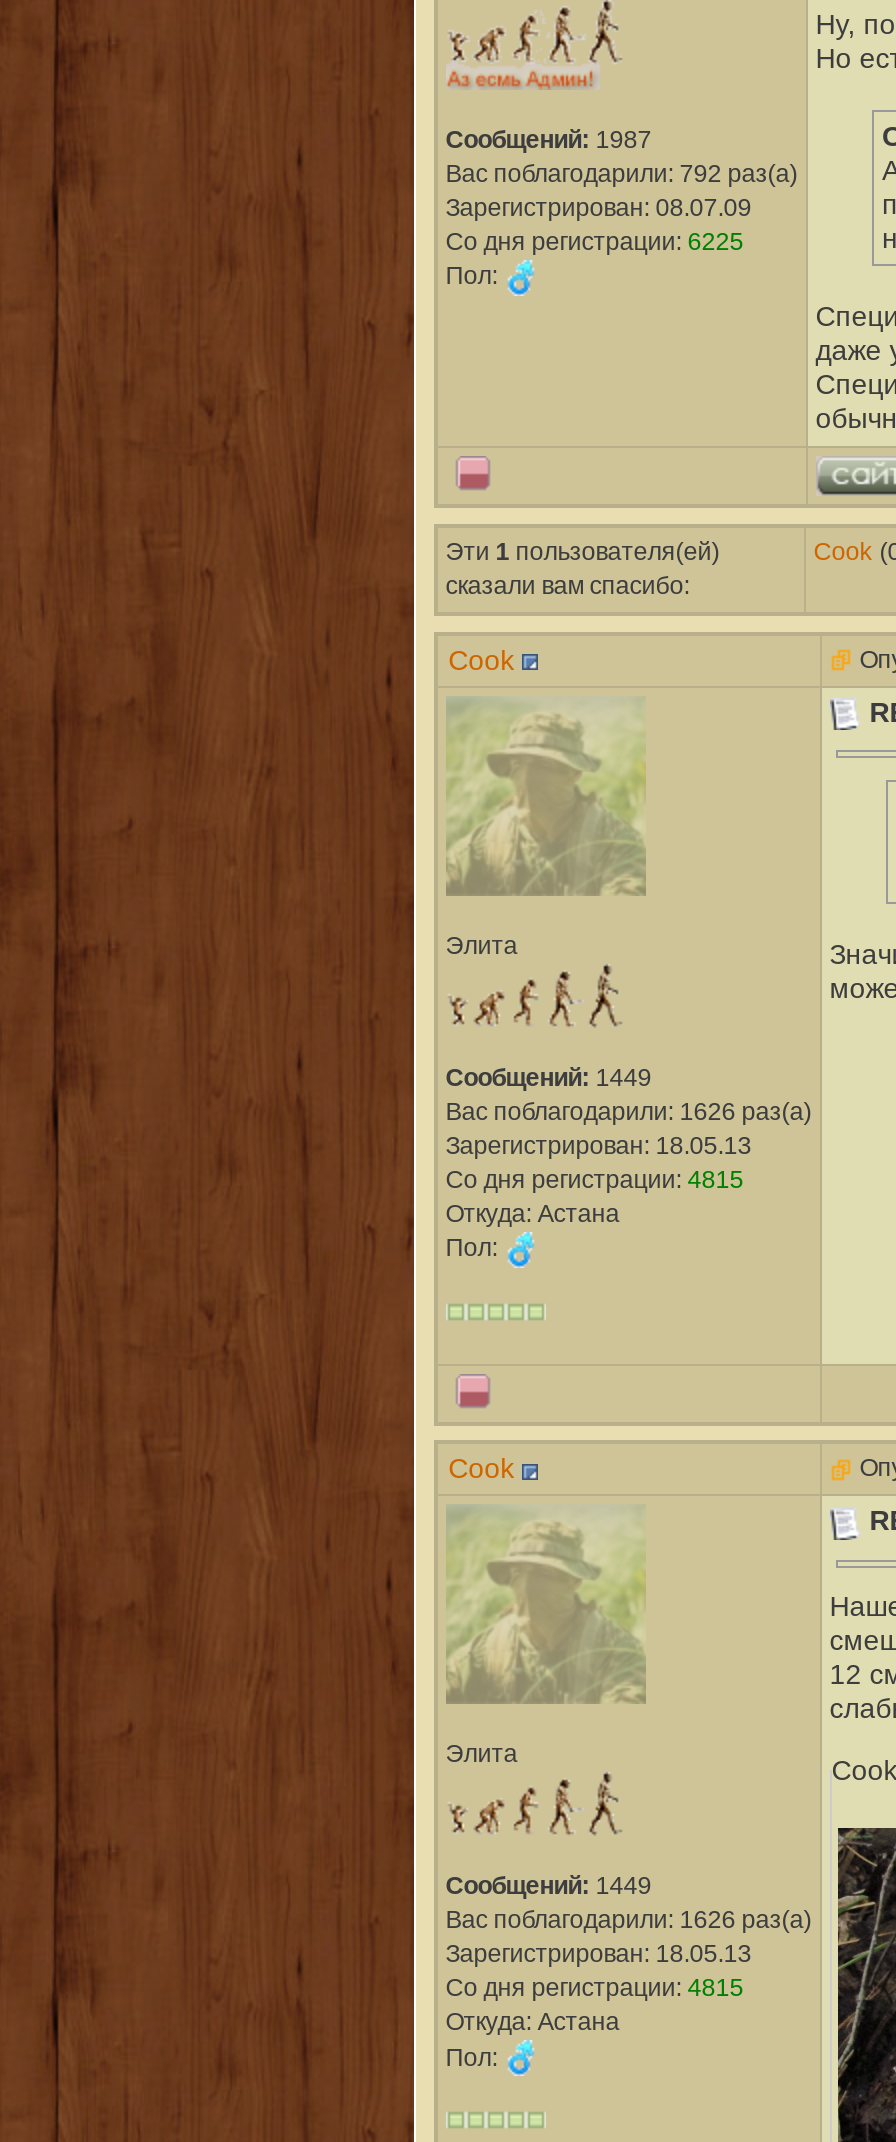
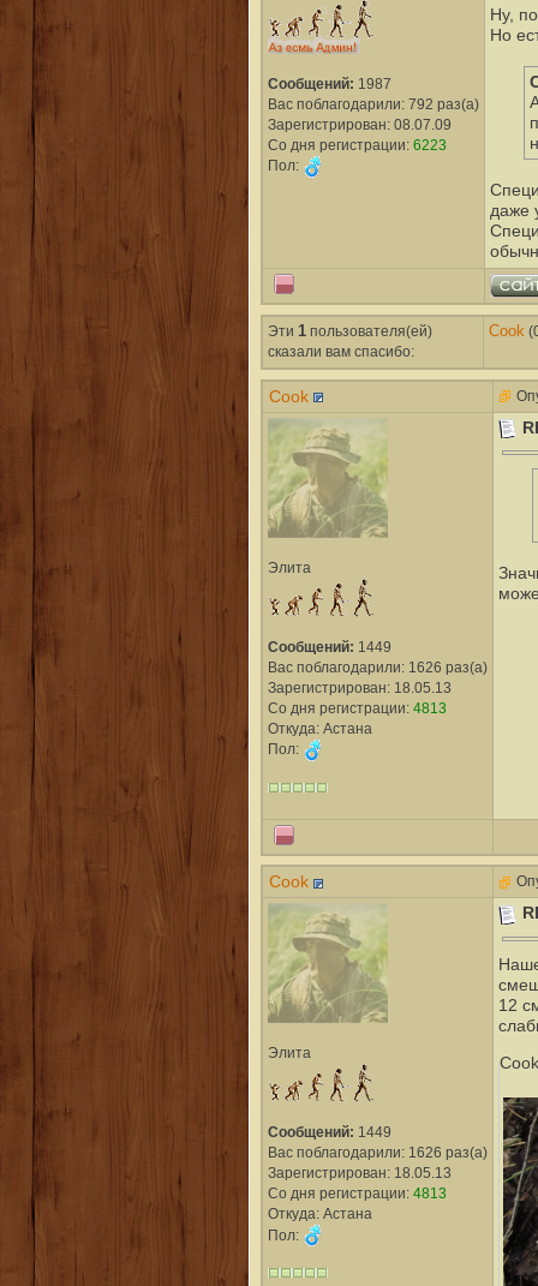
- Со дня регистрации: 6225
+ Со дня регистрации: 6223

- Со дня регистрации: 4815
+ Со дня регистрации: 4813

- Со дня регистрации: 4815
+ Со дня регистрации: 4813
